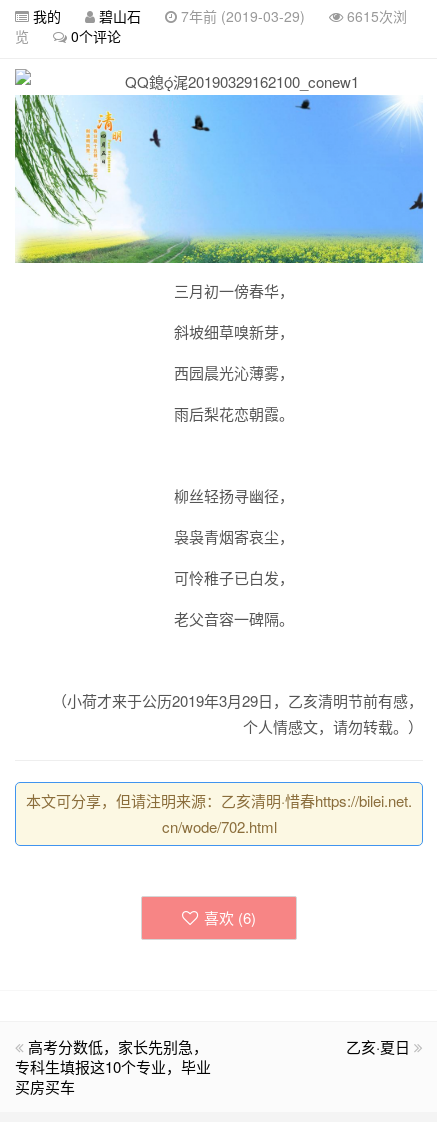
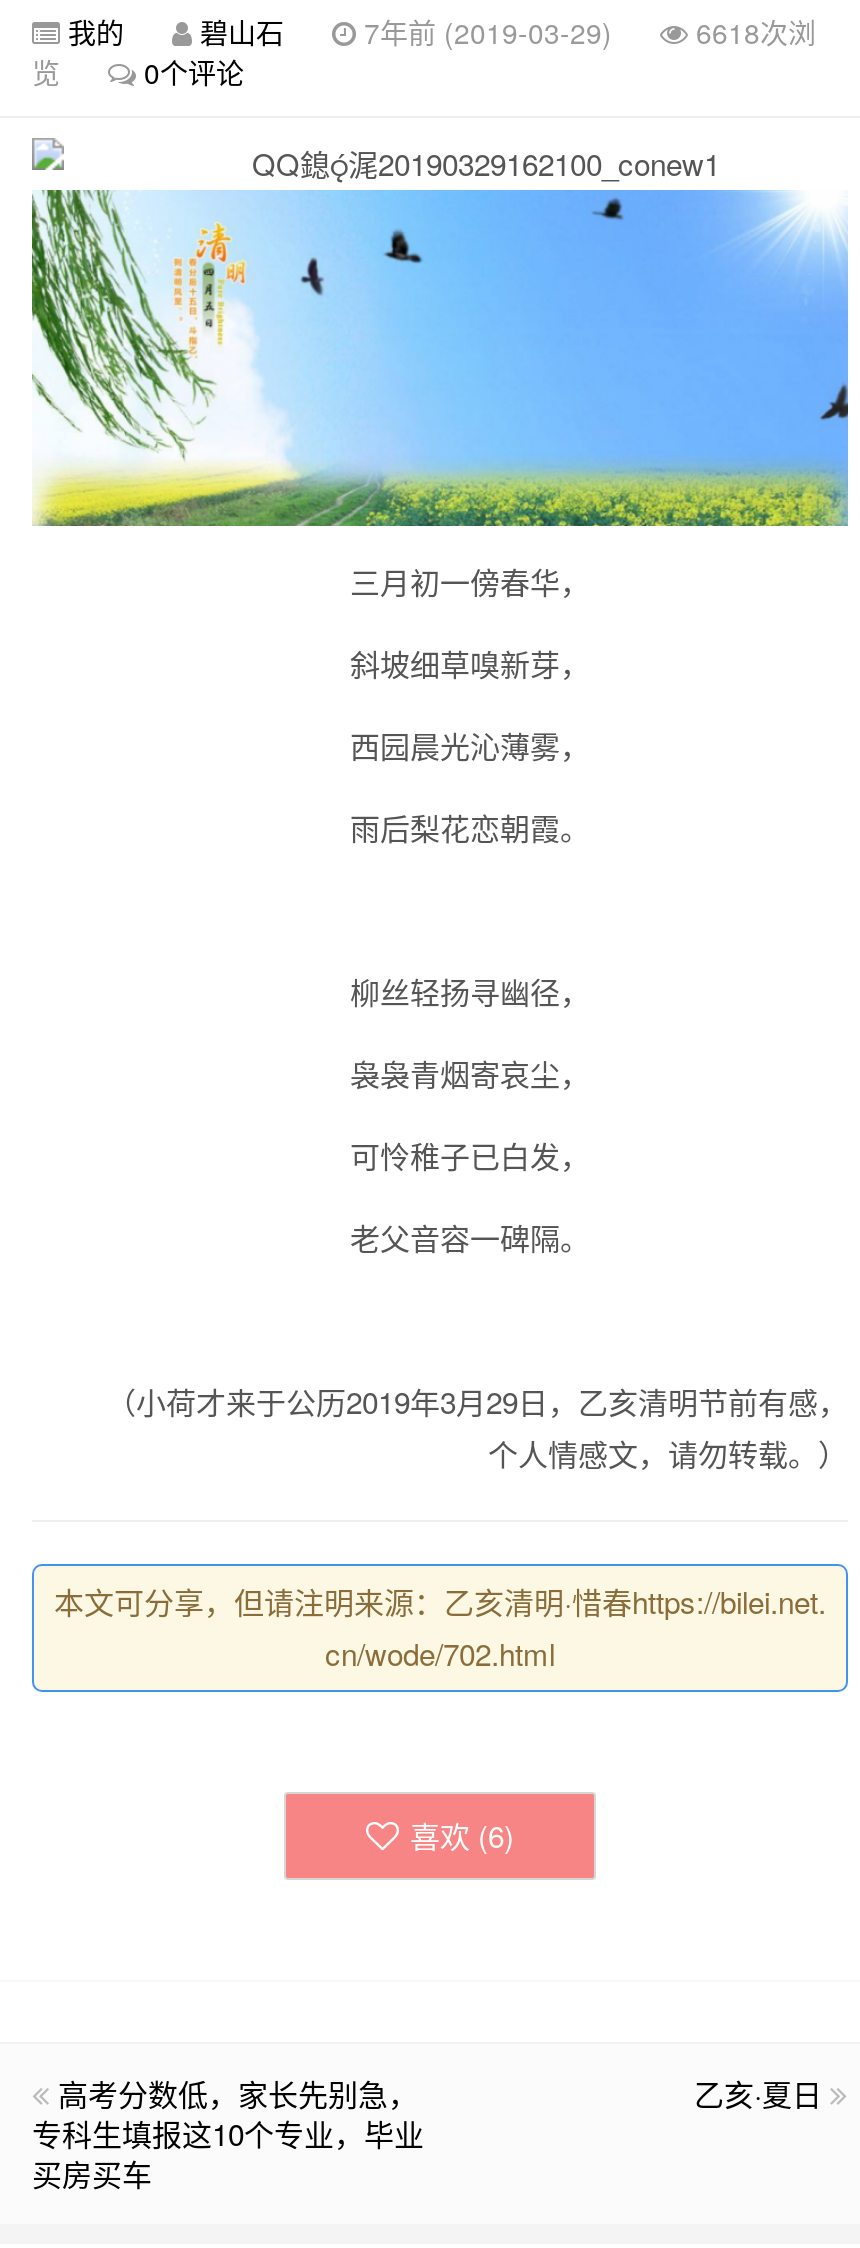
- 我的 碧山石 7年前 (2019-03-29) 6615次浏
+ 我的 碧山石 7年前 (2019-03-29) 6618次浏
